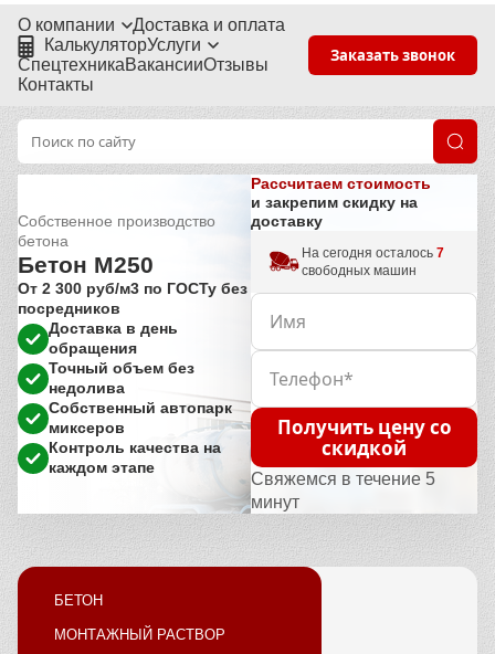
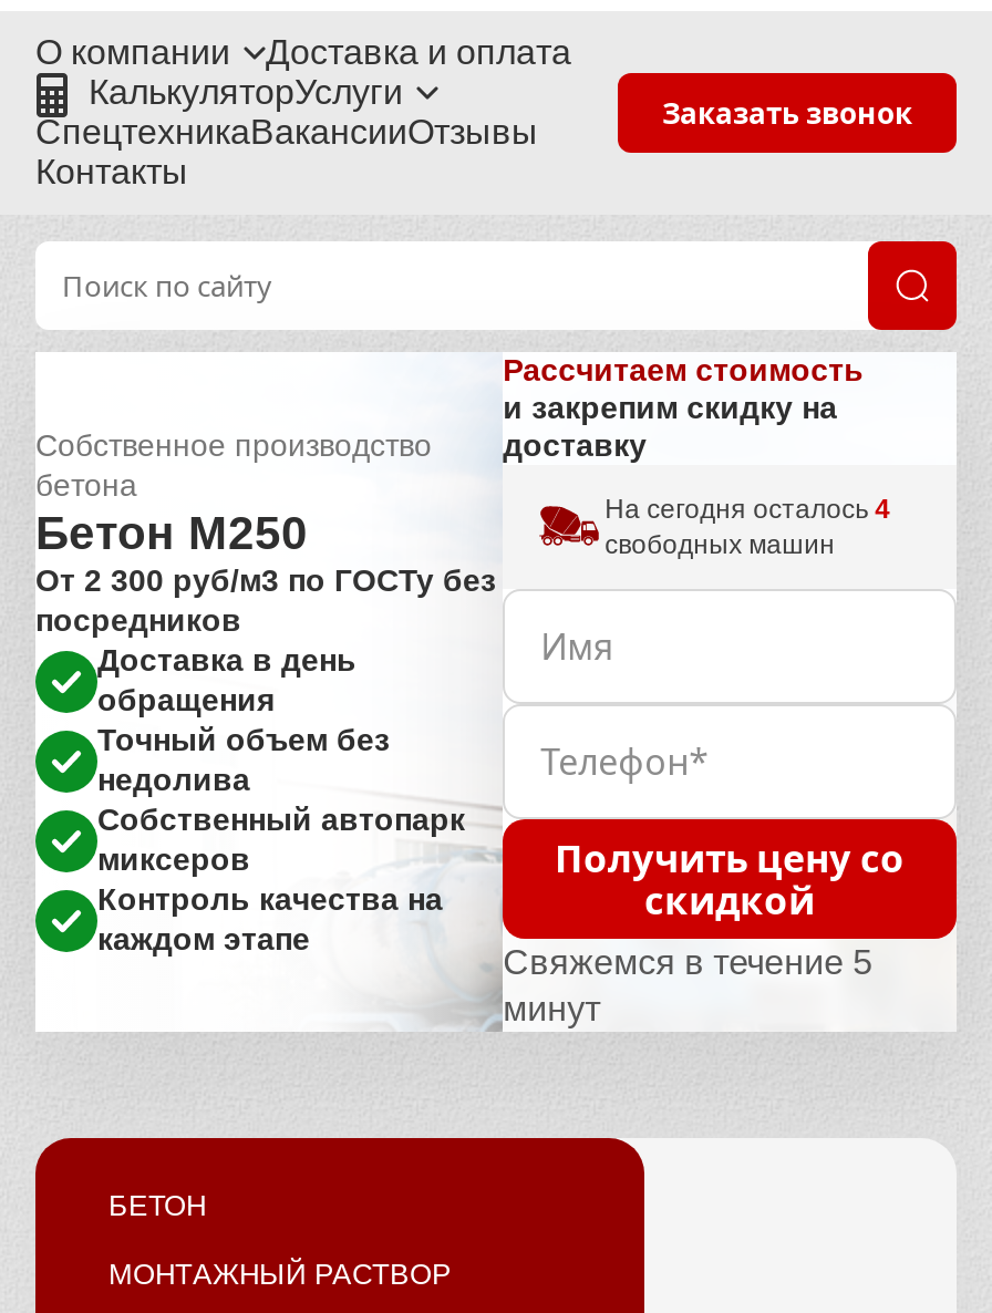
- На сегодня осталось 7
+ На сегодня осталось 4
